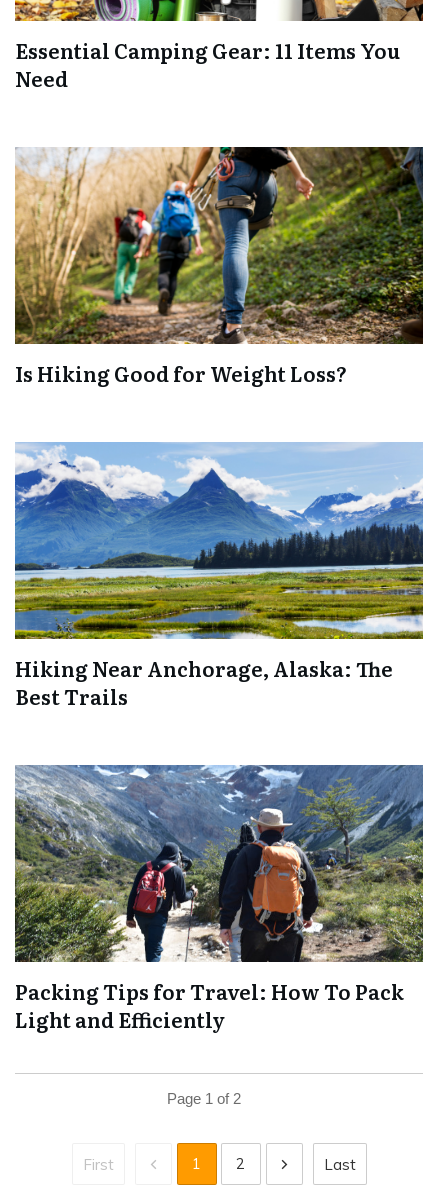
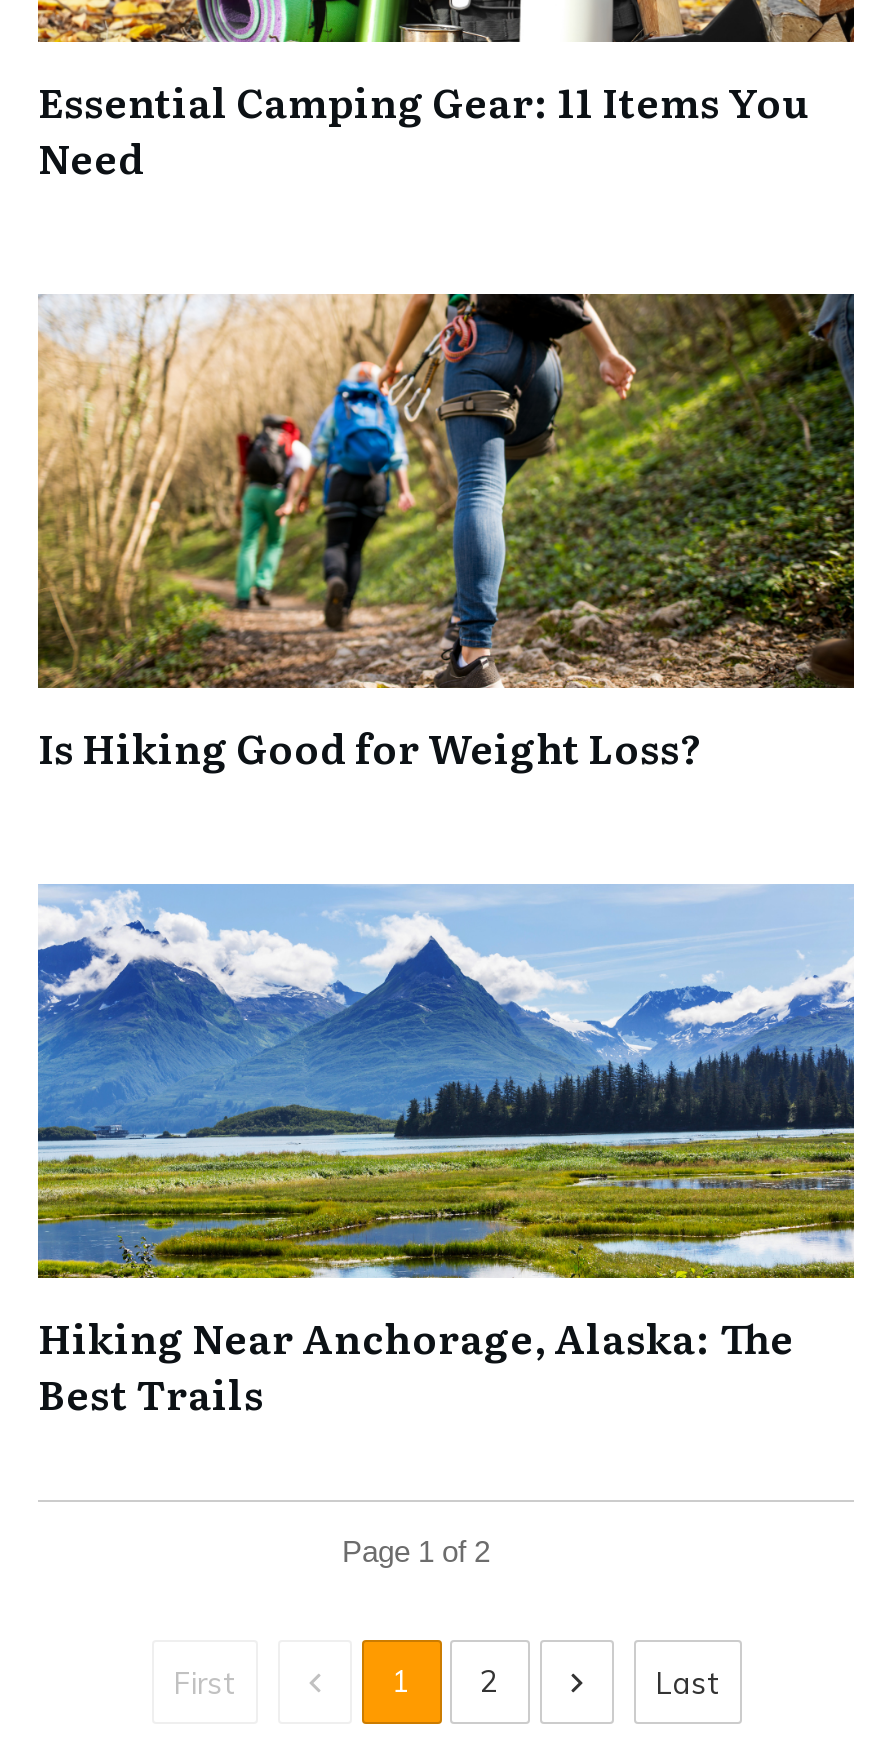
- [image]
- Packing Tips for Travel: How To Pack
- Light and Efficiently
